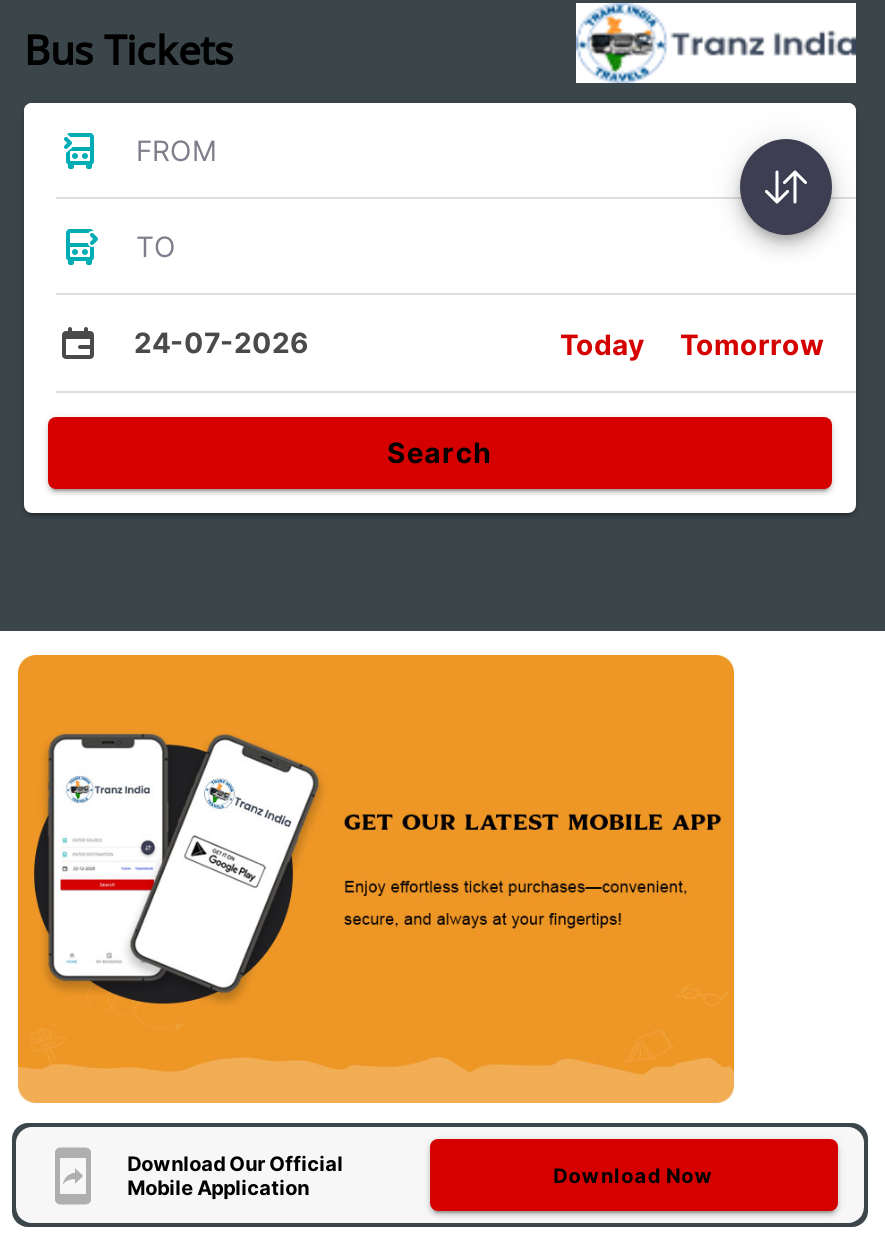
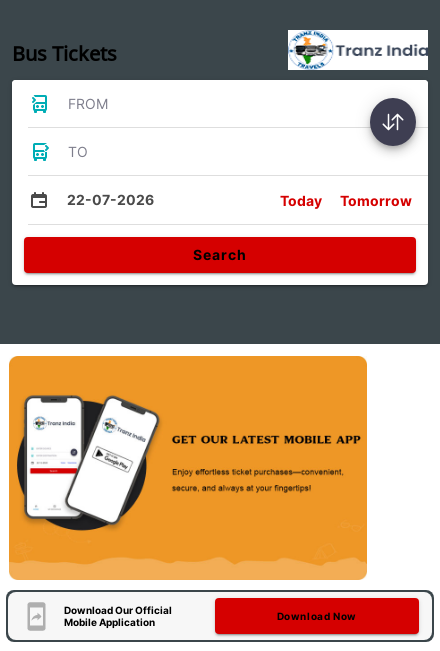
- 24-07-2026
+ 22-07-2026
